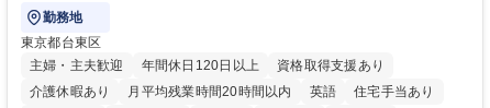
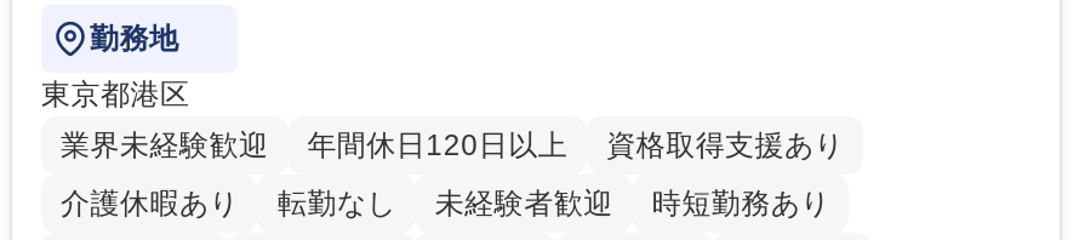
- 東京都台東区
+ 東京都港区

- 主婦・主夫歓迎
+ 業界未経験歓迎

- 月平均残業時間20時間以内
- 英語
- 住宅手当あり
+ 転勤なし
+ 未経験者歓迎
+ 時短勤務あり
